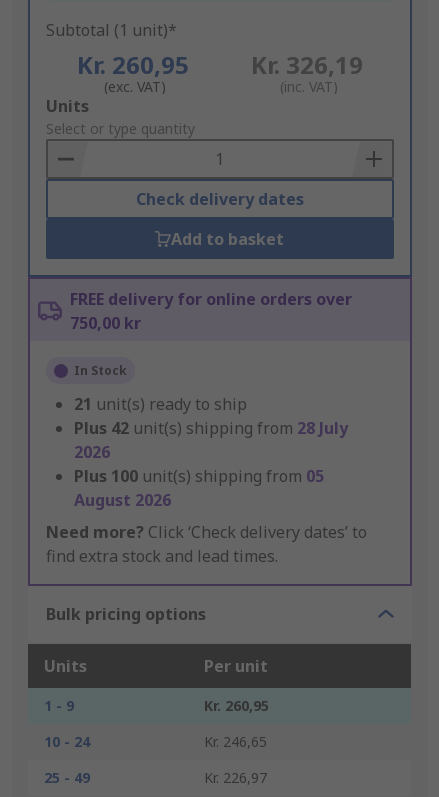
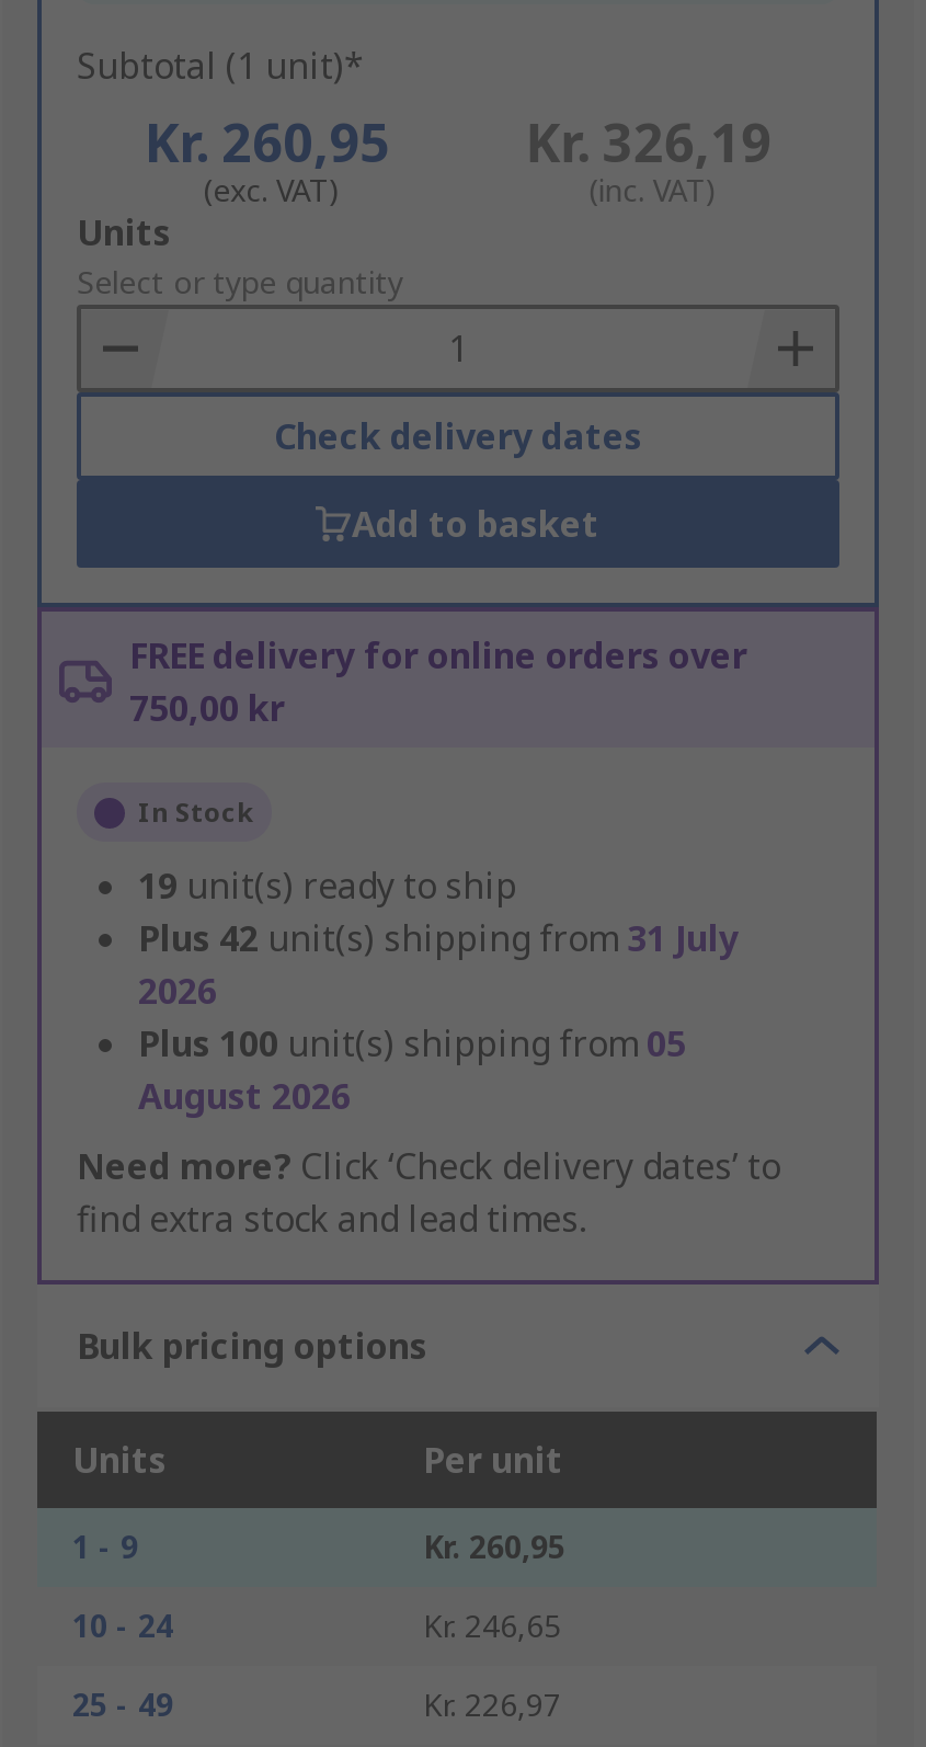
- 21 unit(s) ready to ship
+ 19 unit(s) ready to ship

- Plus 42 unit(s) shipping from 28 July
+ Plus 42 unit(s) shipping from 31 July
